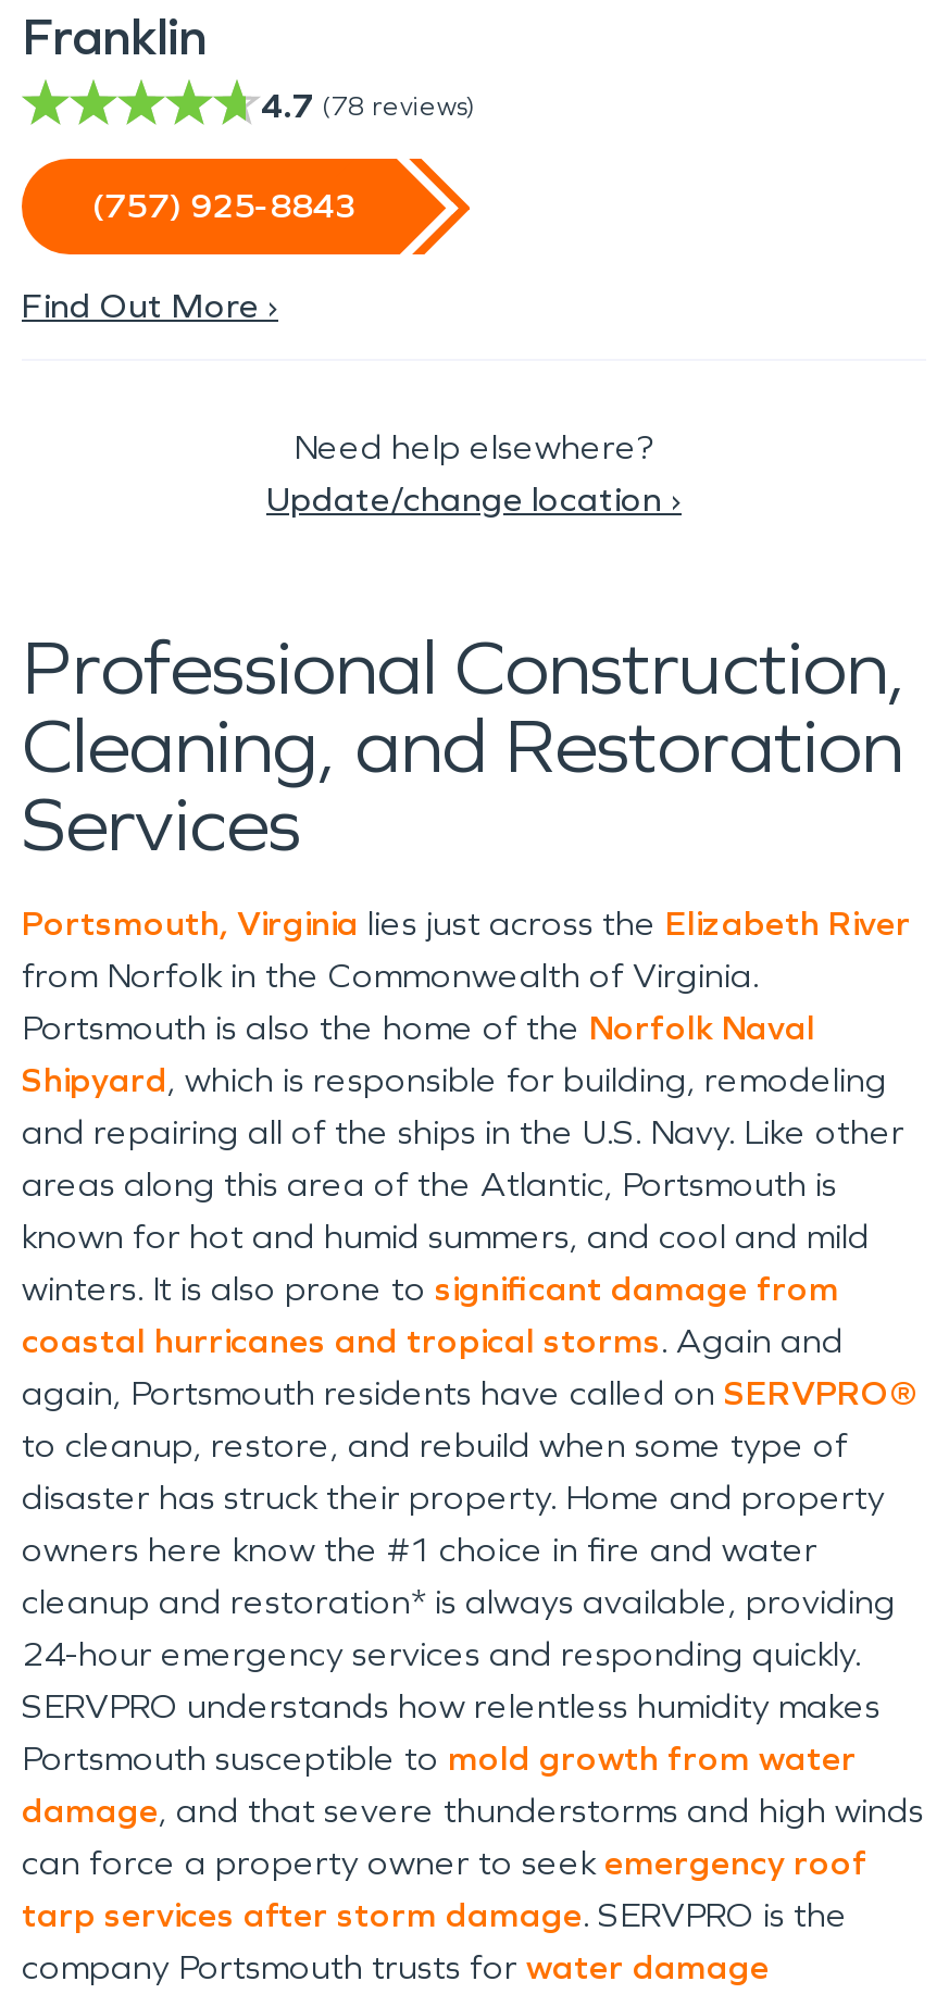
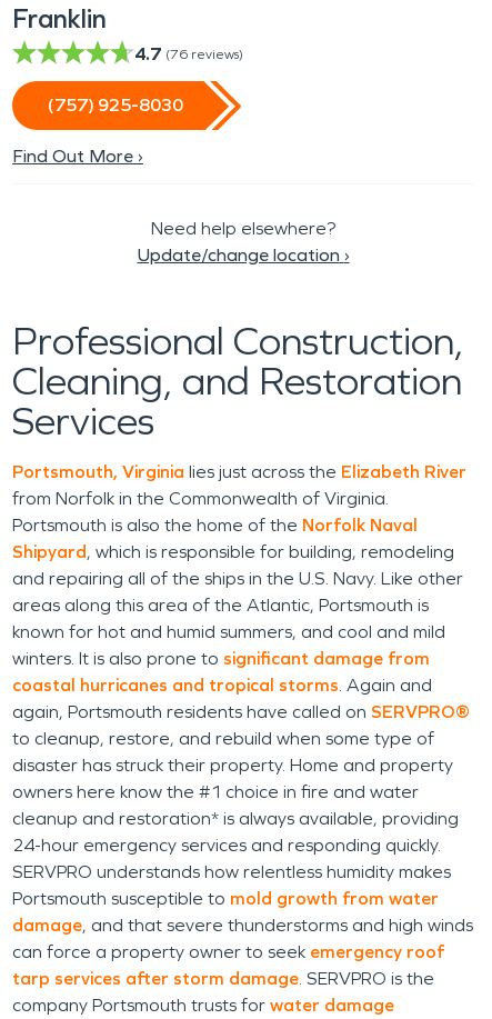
- 4.7 (78 reviews)
+ 4.7 (76 reviews)

- (757) 925-8843
+ (757) 925-8030
